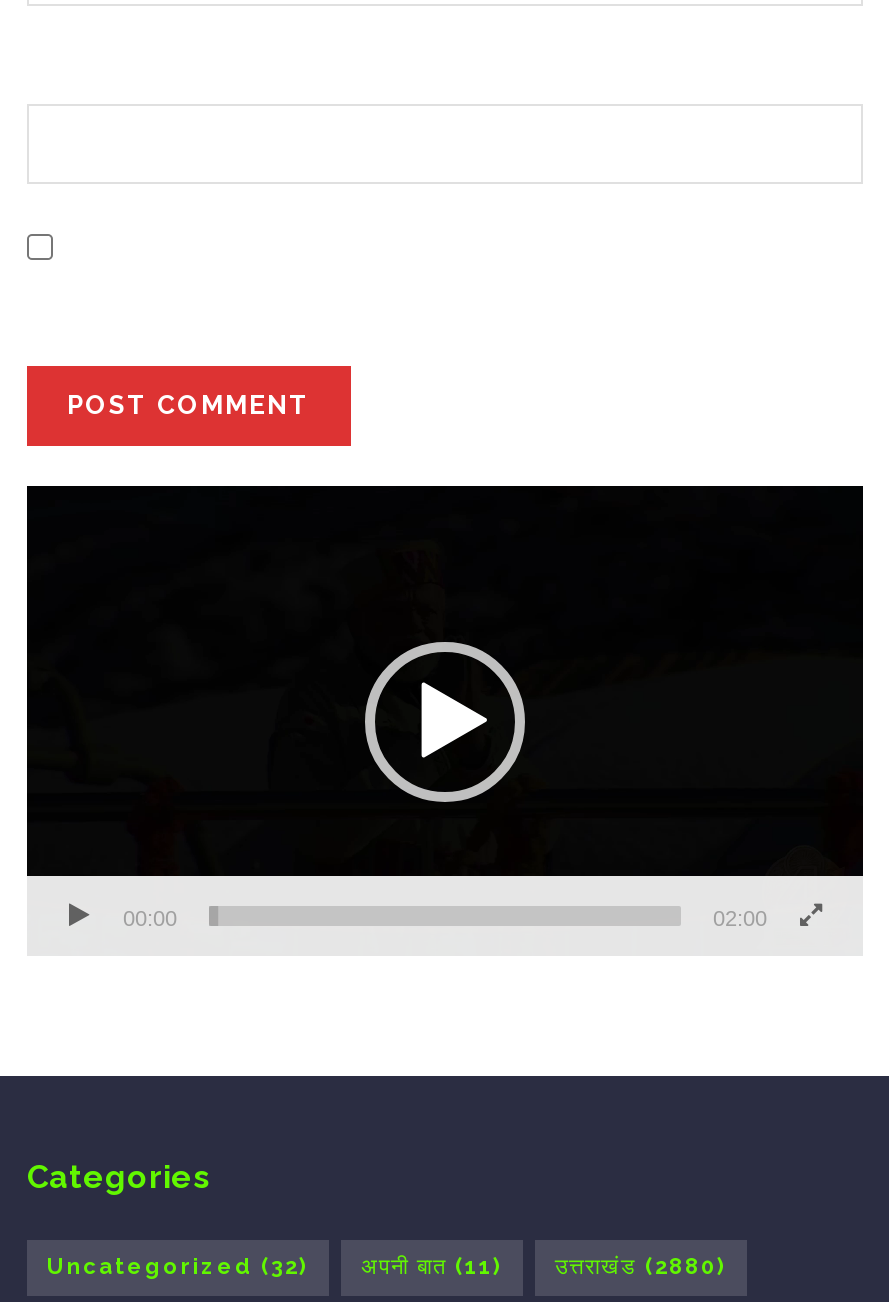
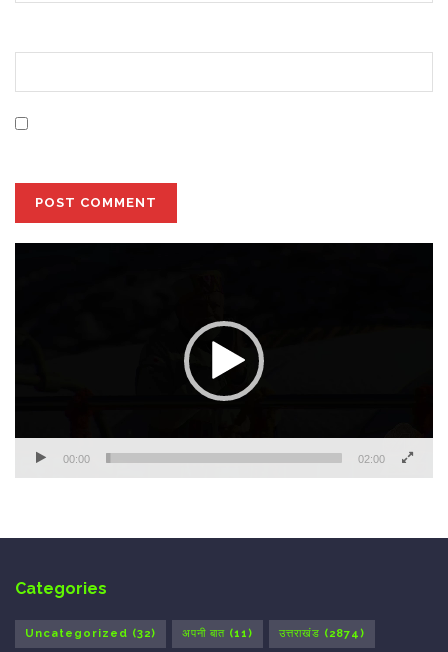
- Uncategorized (32) अपनी बात (11) उत्तराखंड (2880)
+ Uncategorized (32) अपनी बात (11) उत्तराखंड (2874)
